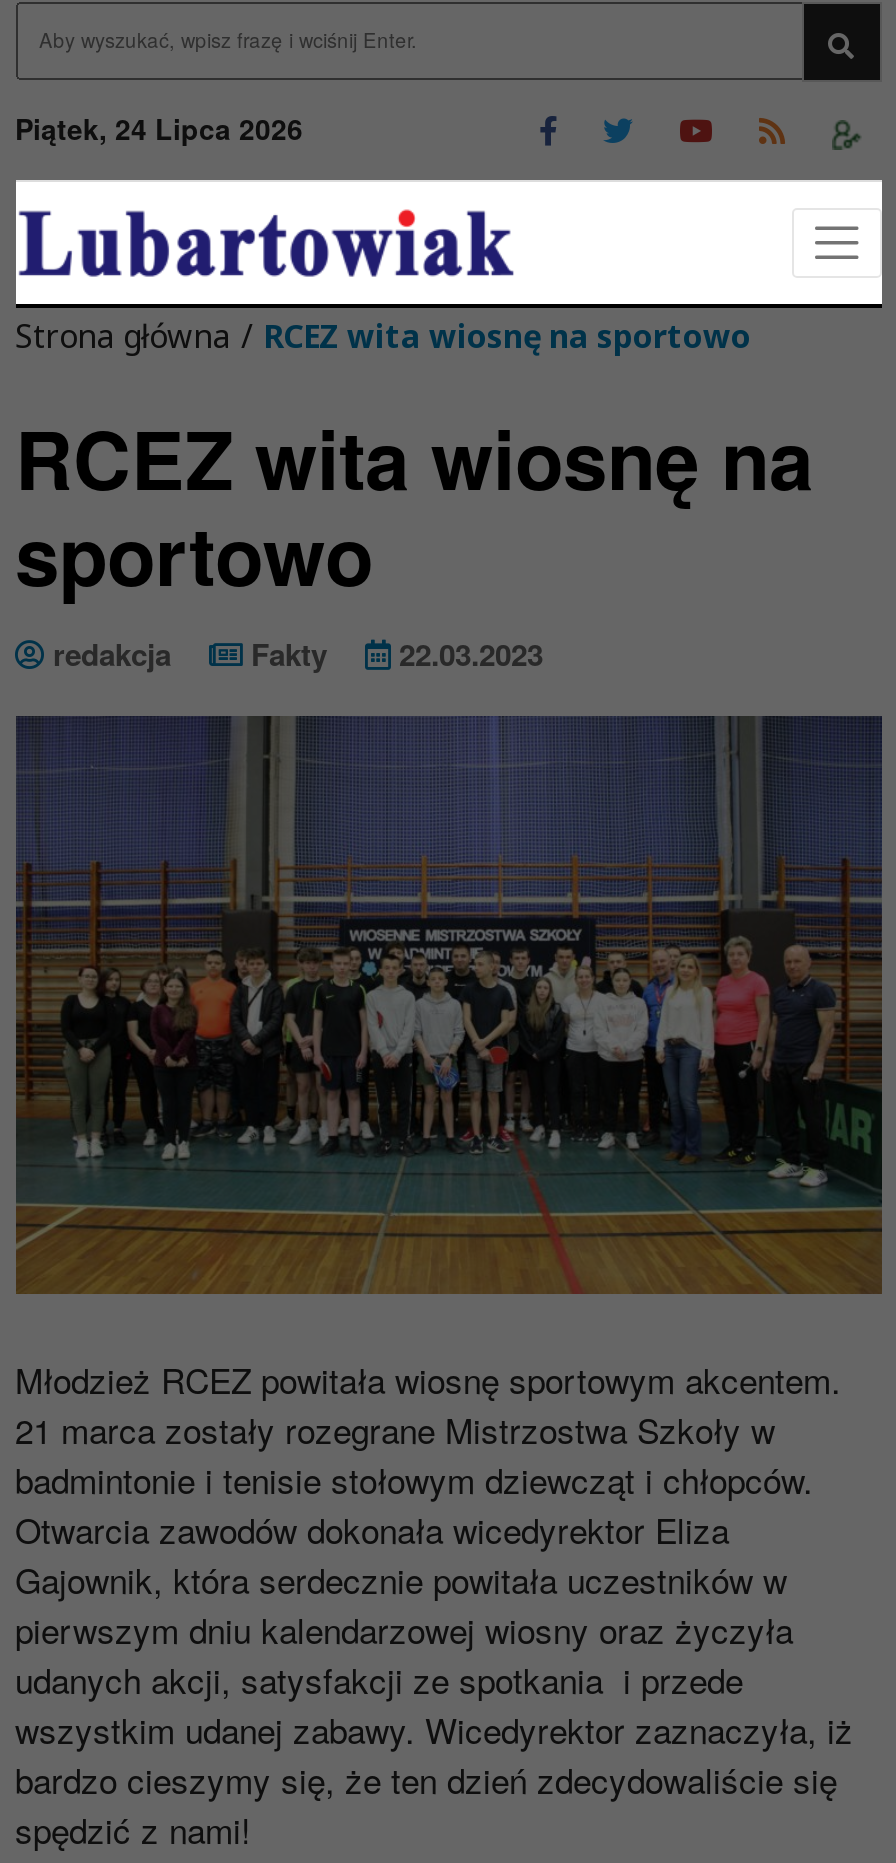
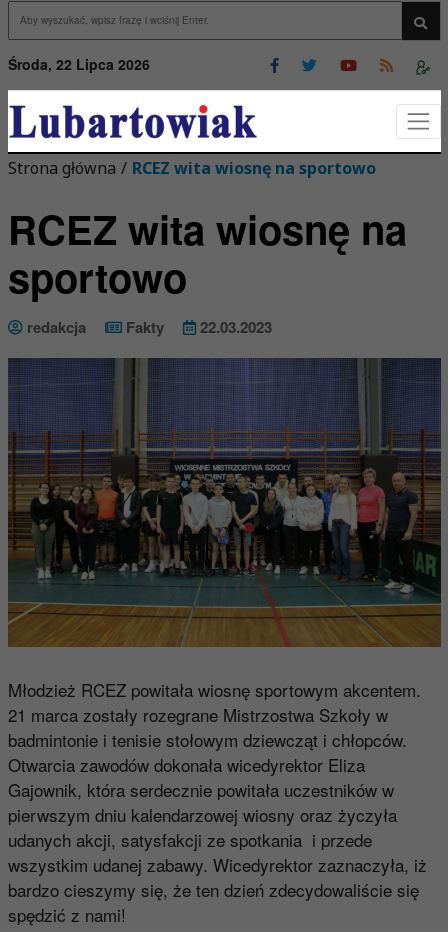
- Piątek, 24 Lipca 2026
+ Środa, 22 Lipca 2026
